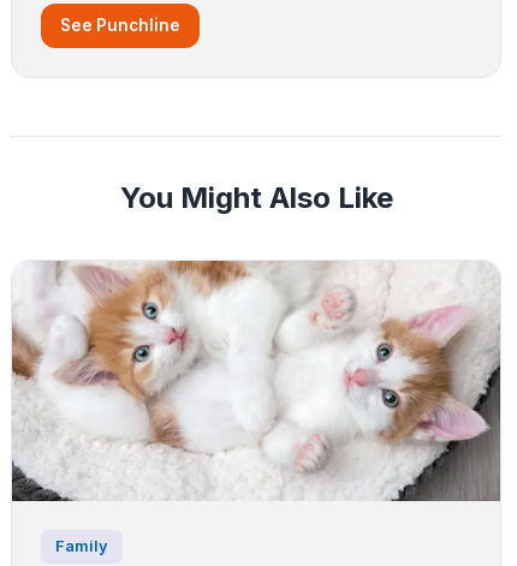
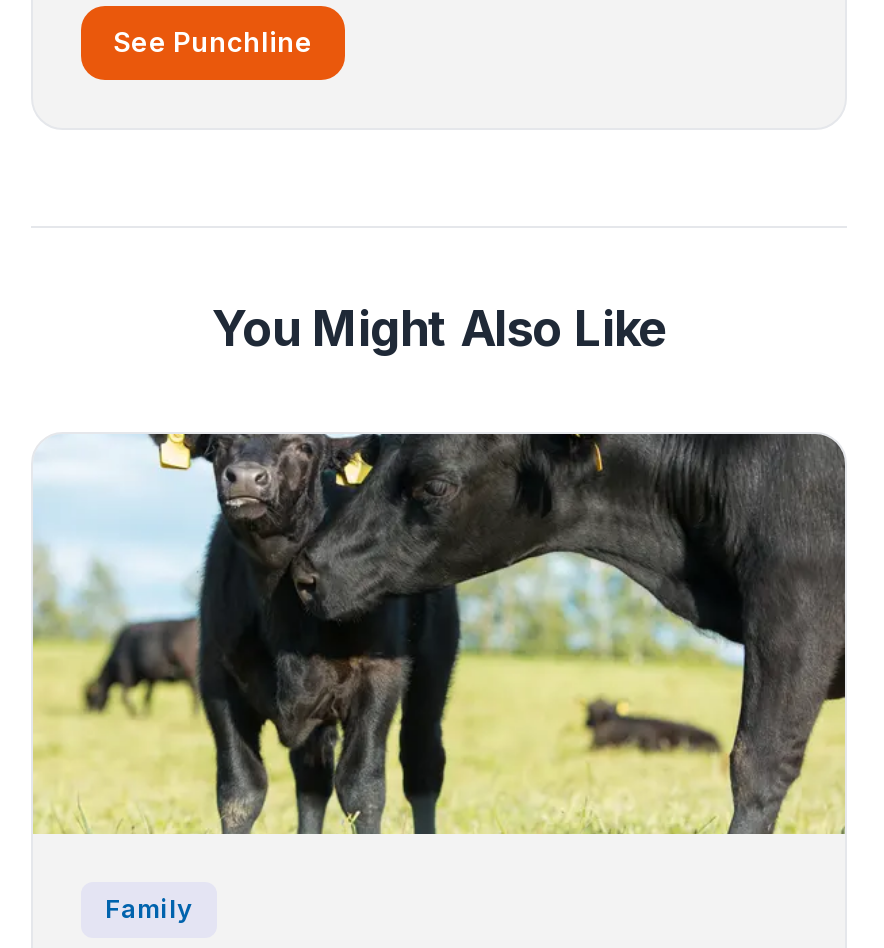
- [image]
+ [image]
